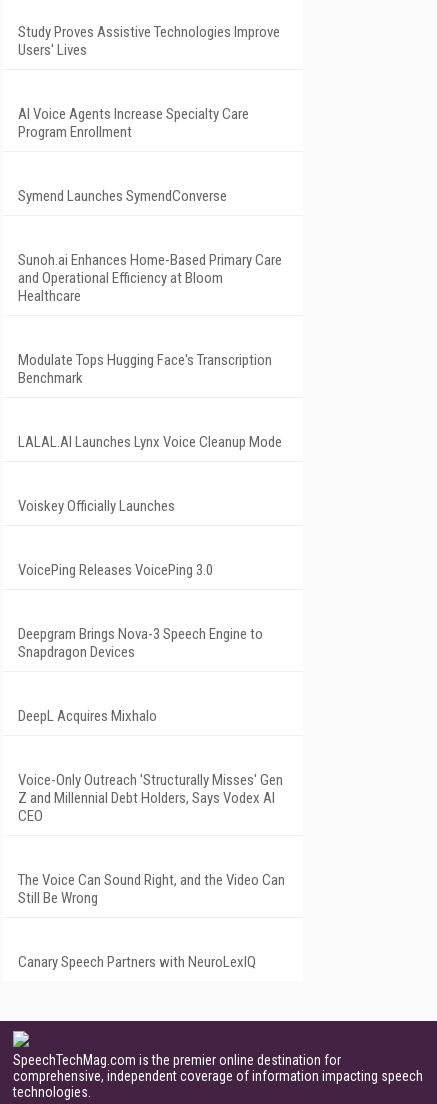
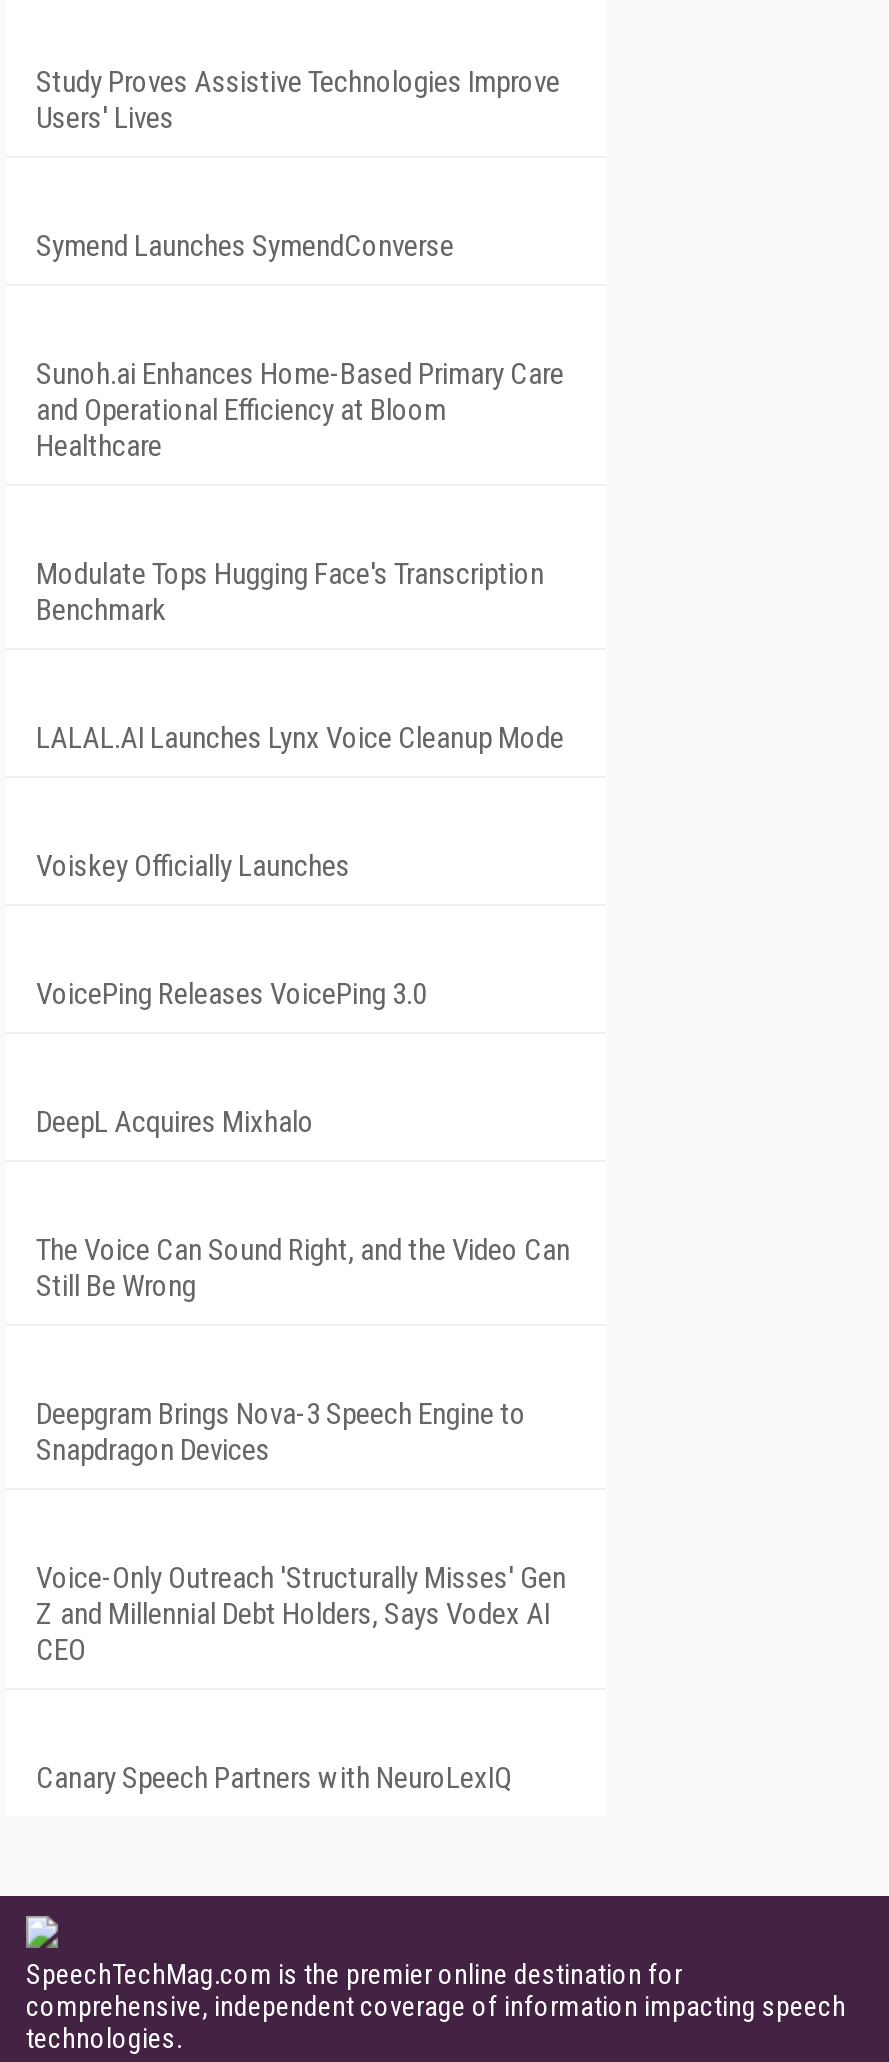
- AI Voice Agents Increase Specialty Care
- Program Enrollment

moved down: Deepgram Brings Nova-3 Speech Engine to | Snapdragon Devices

moved up: DeepL Acquires Mixhalo

moved up: The Voice Can Sound Right, and the Video Can | Still Be Wrong
